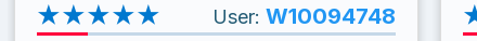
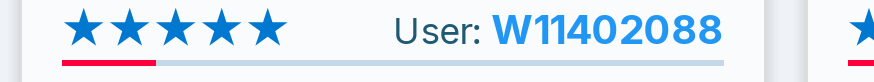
- User: W10094748
+ User: W11402088
